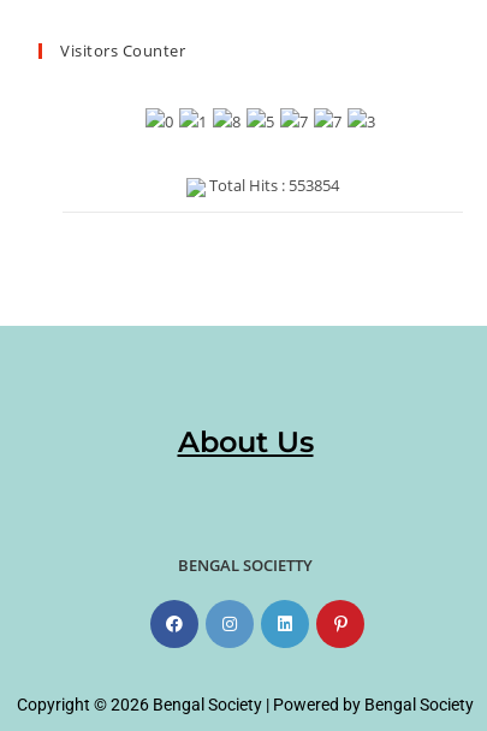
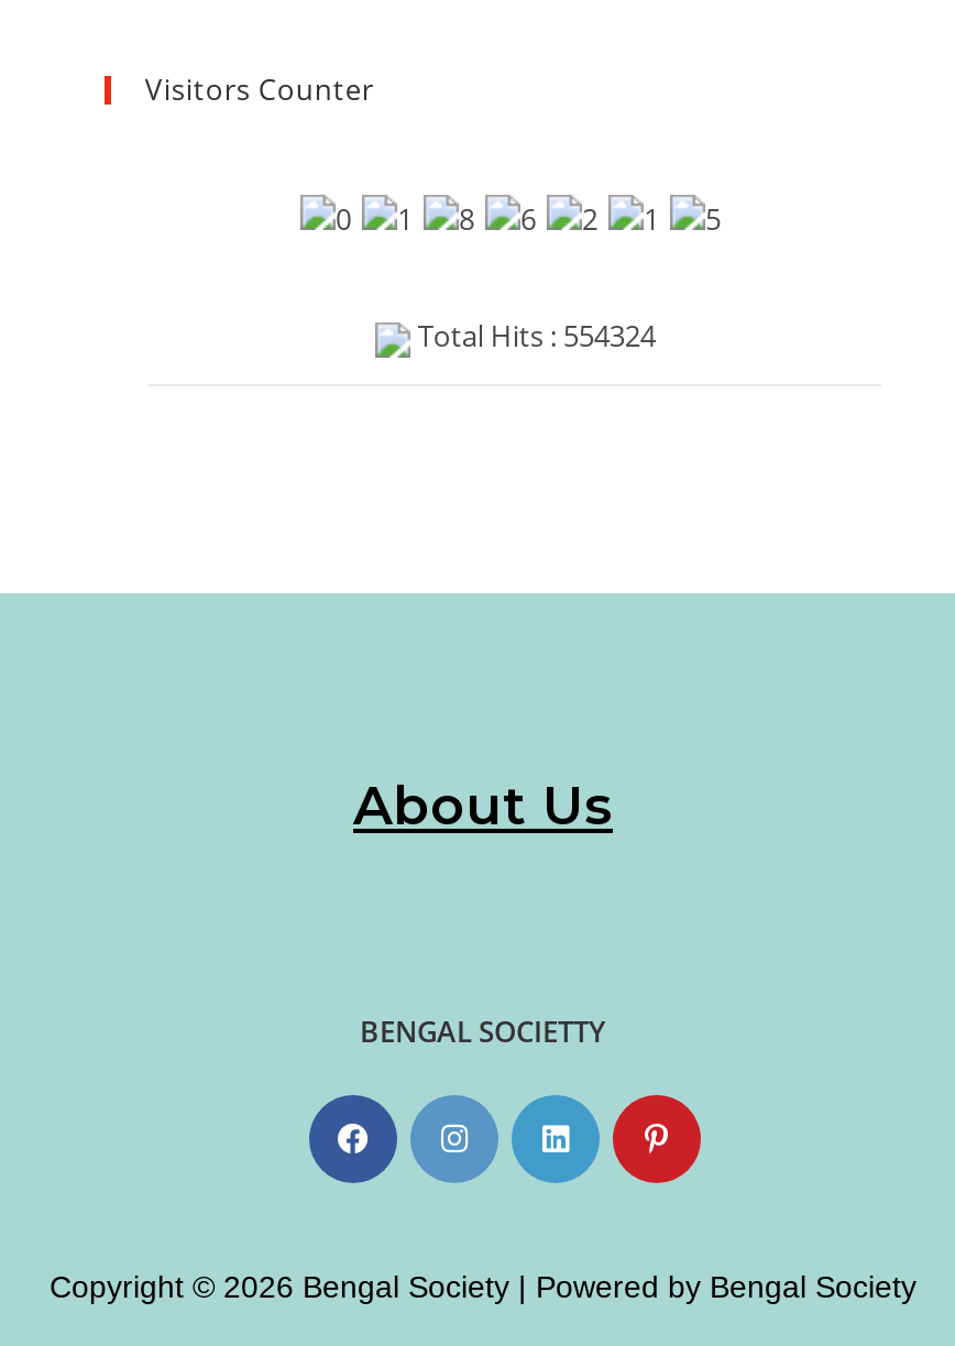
- Total Hits : 553854
+ Total Hits : 554324
